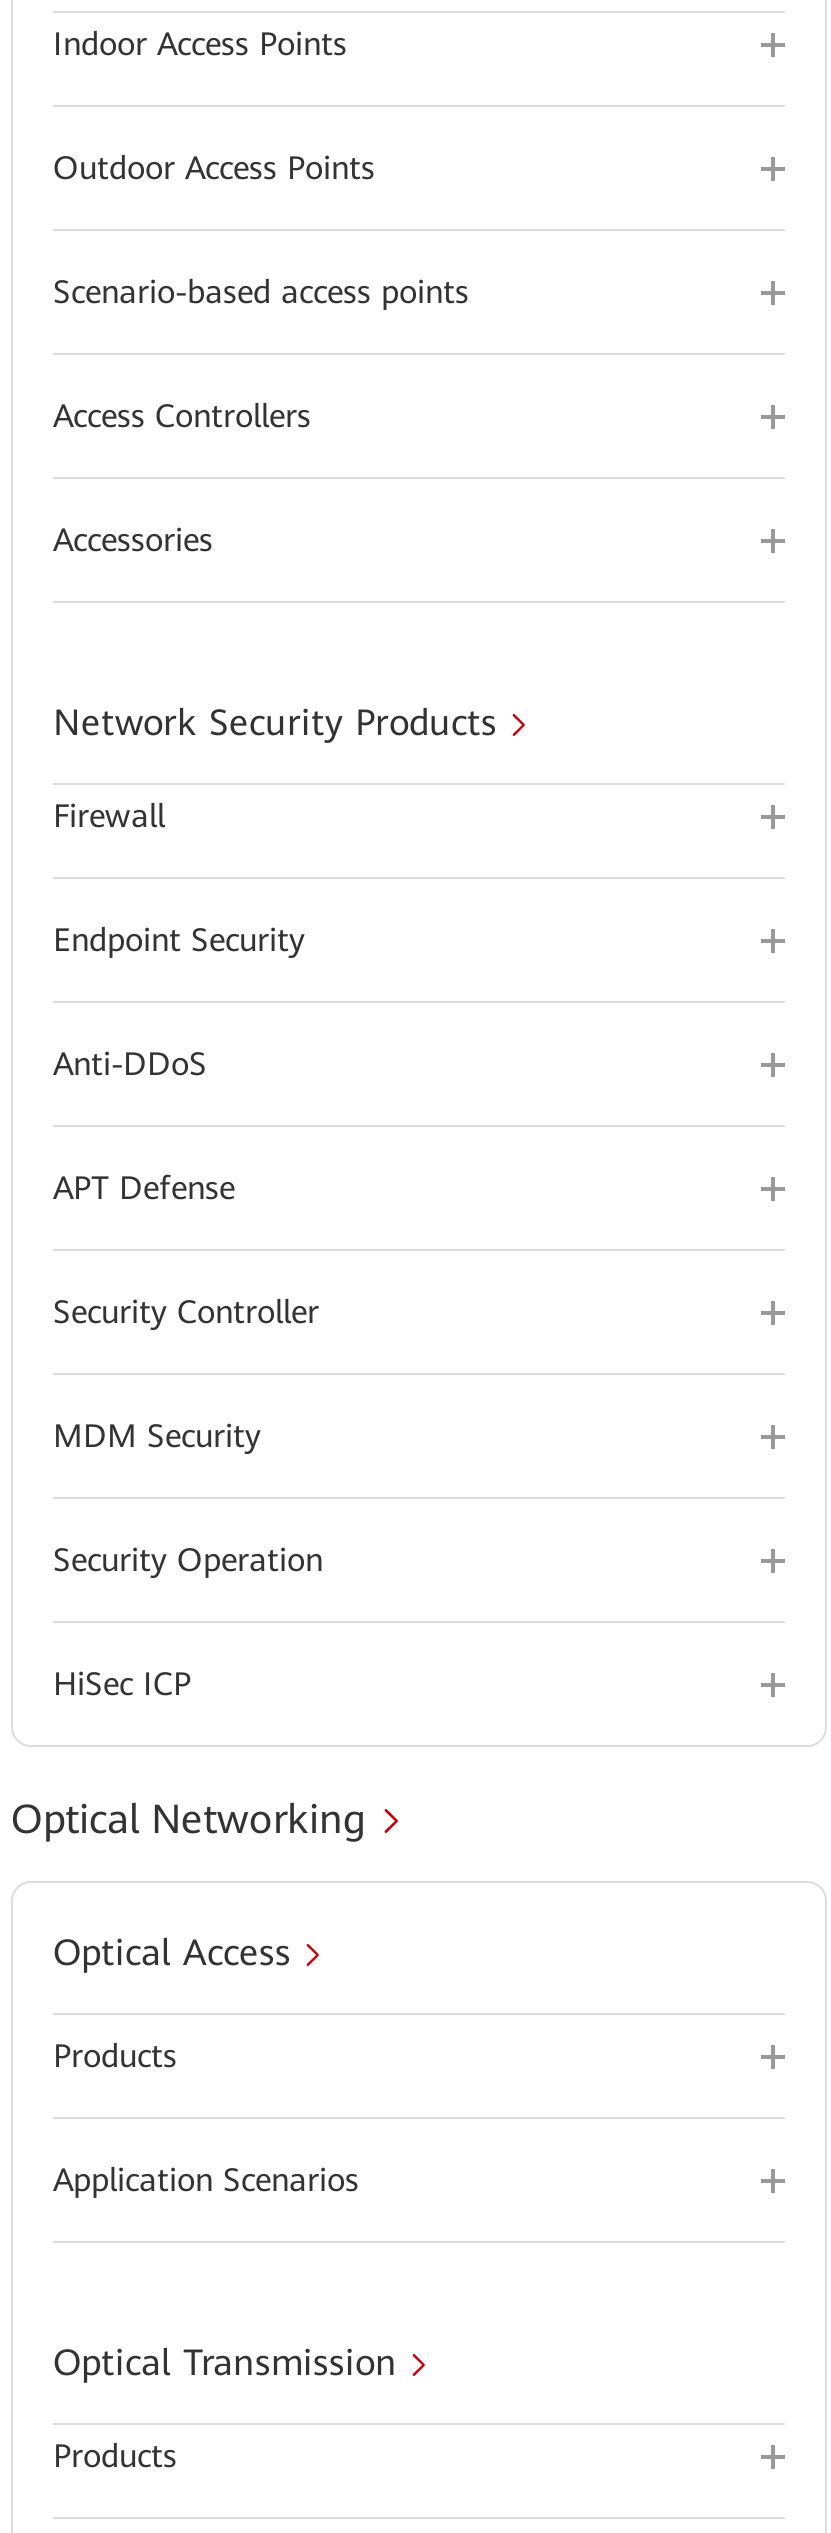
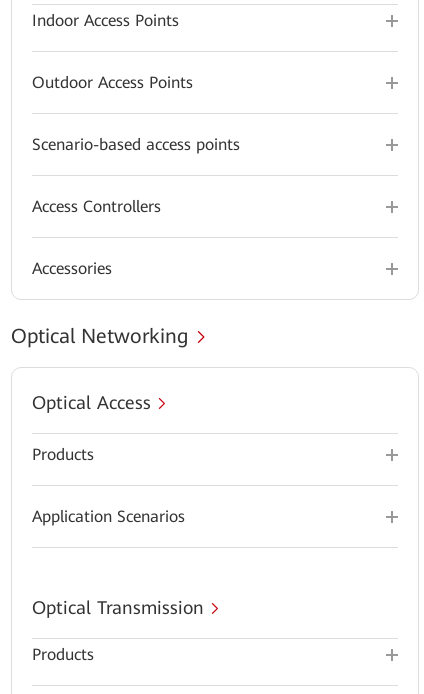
- Network Security Products
- Firewall
- Endpoint Security
- Anti-DDoS
- APT Defense
- Security Controller
- MDM Security
- Security Operation
- HiSec ICP
